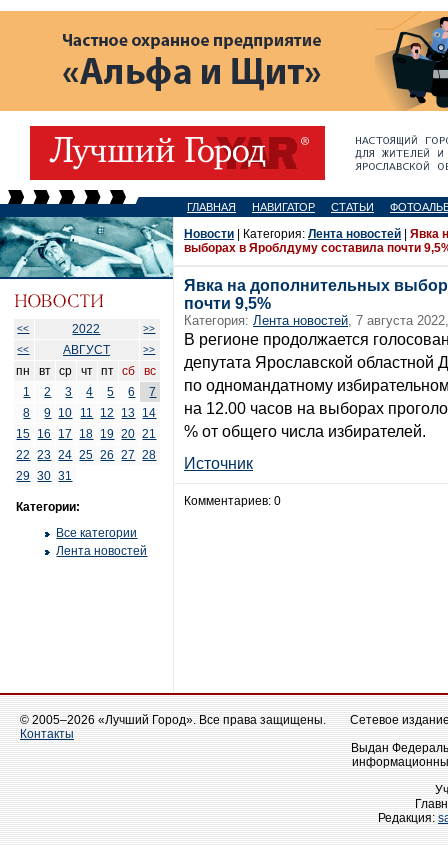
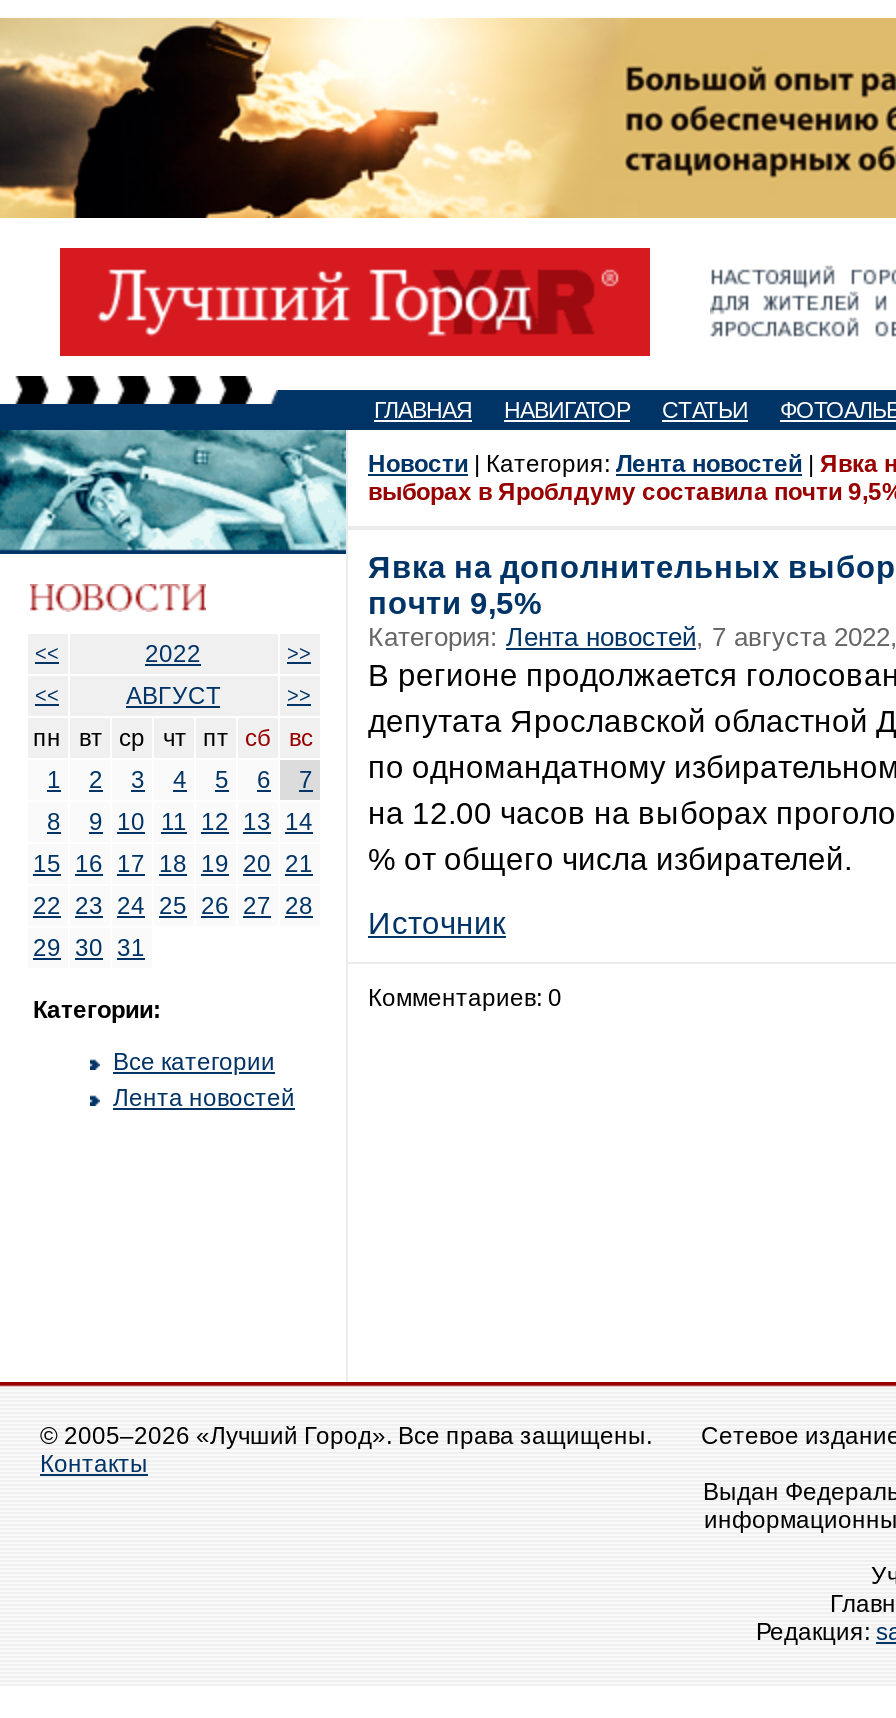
- [image]
+ [image]
